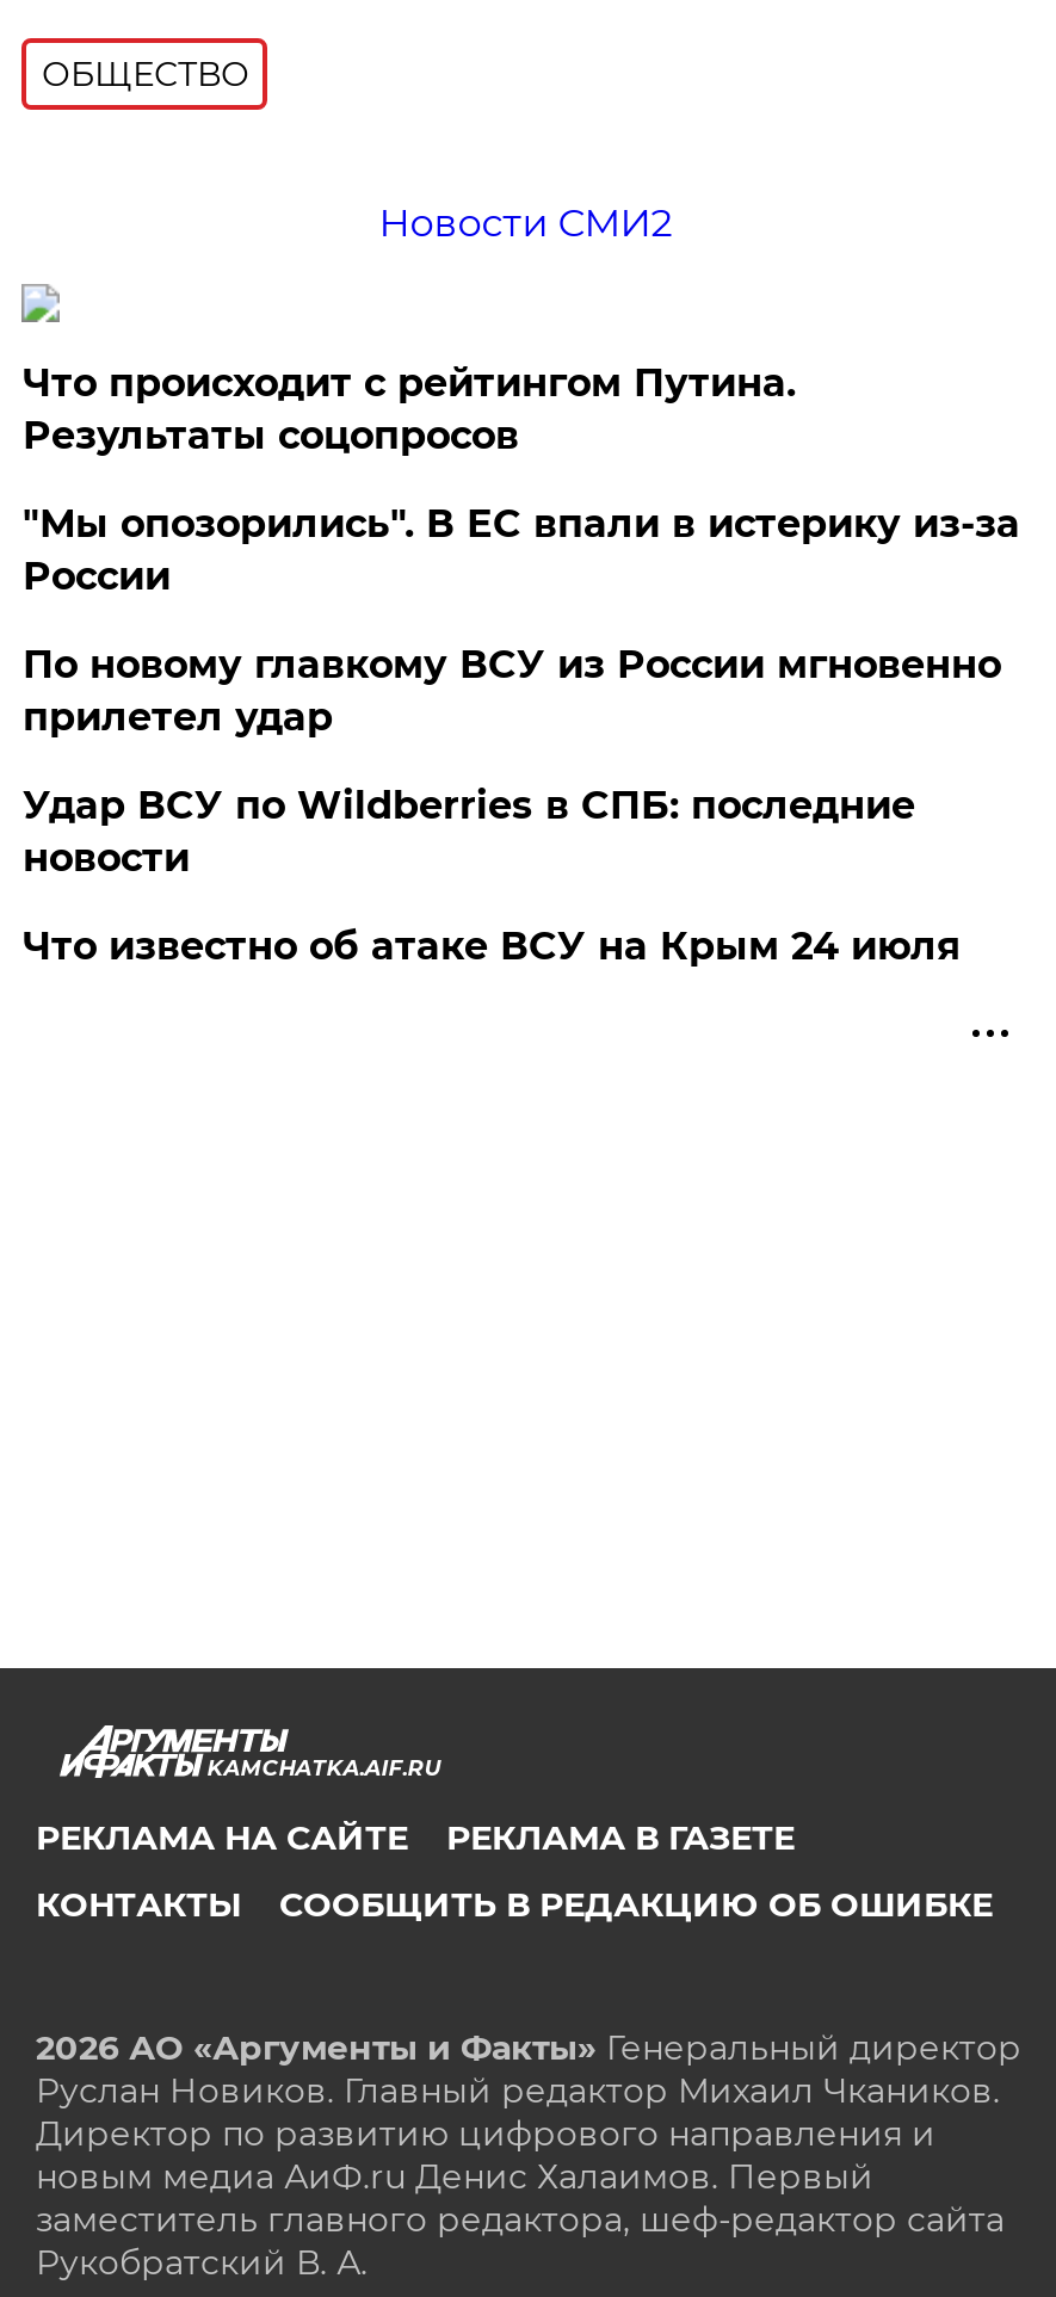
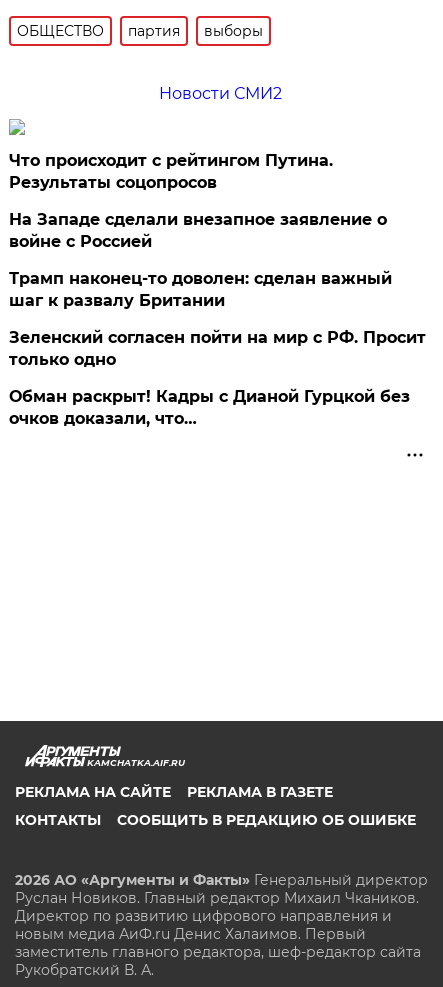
+ партия
+ выборы

- "Мы опозорились". В ЕС впали в истерику из-за
- России
+ На Западе сделали внезапное заявление о
+ войне с Россией

- По новому главкому ВСУ из России мгновенно
- прилетел удар
+ Трамп наконец-то доволен: сделан важный
+ шаг к развалу Британии

- Удар ВСУ по Wildberries в СПБ: последние
- новости
+ Зеленский согласен пойти на мир с РФ. Просит
+ только одно

- Что известно об атаке ВСУ на Крым 24 июля
+ Обман раскрыт! Кадры с Дианой Гурцкой без
+ очков доказали, что…
